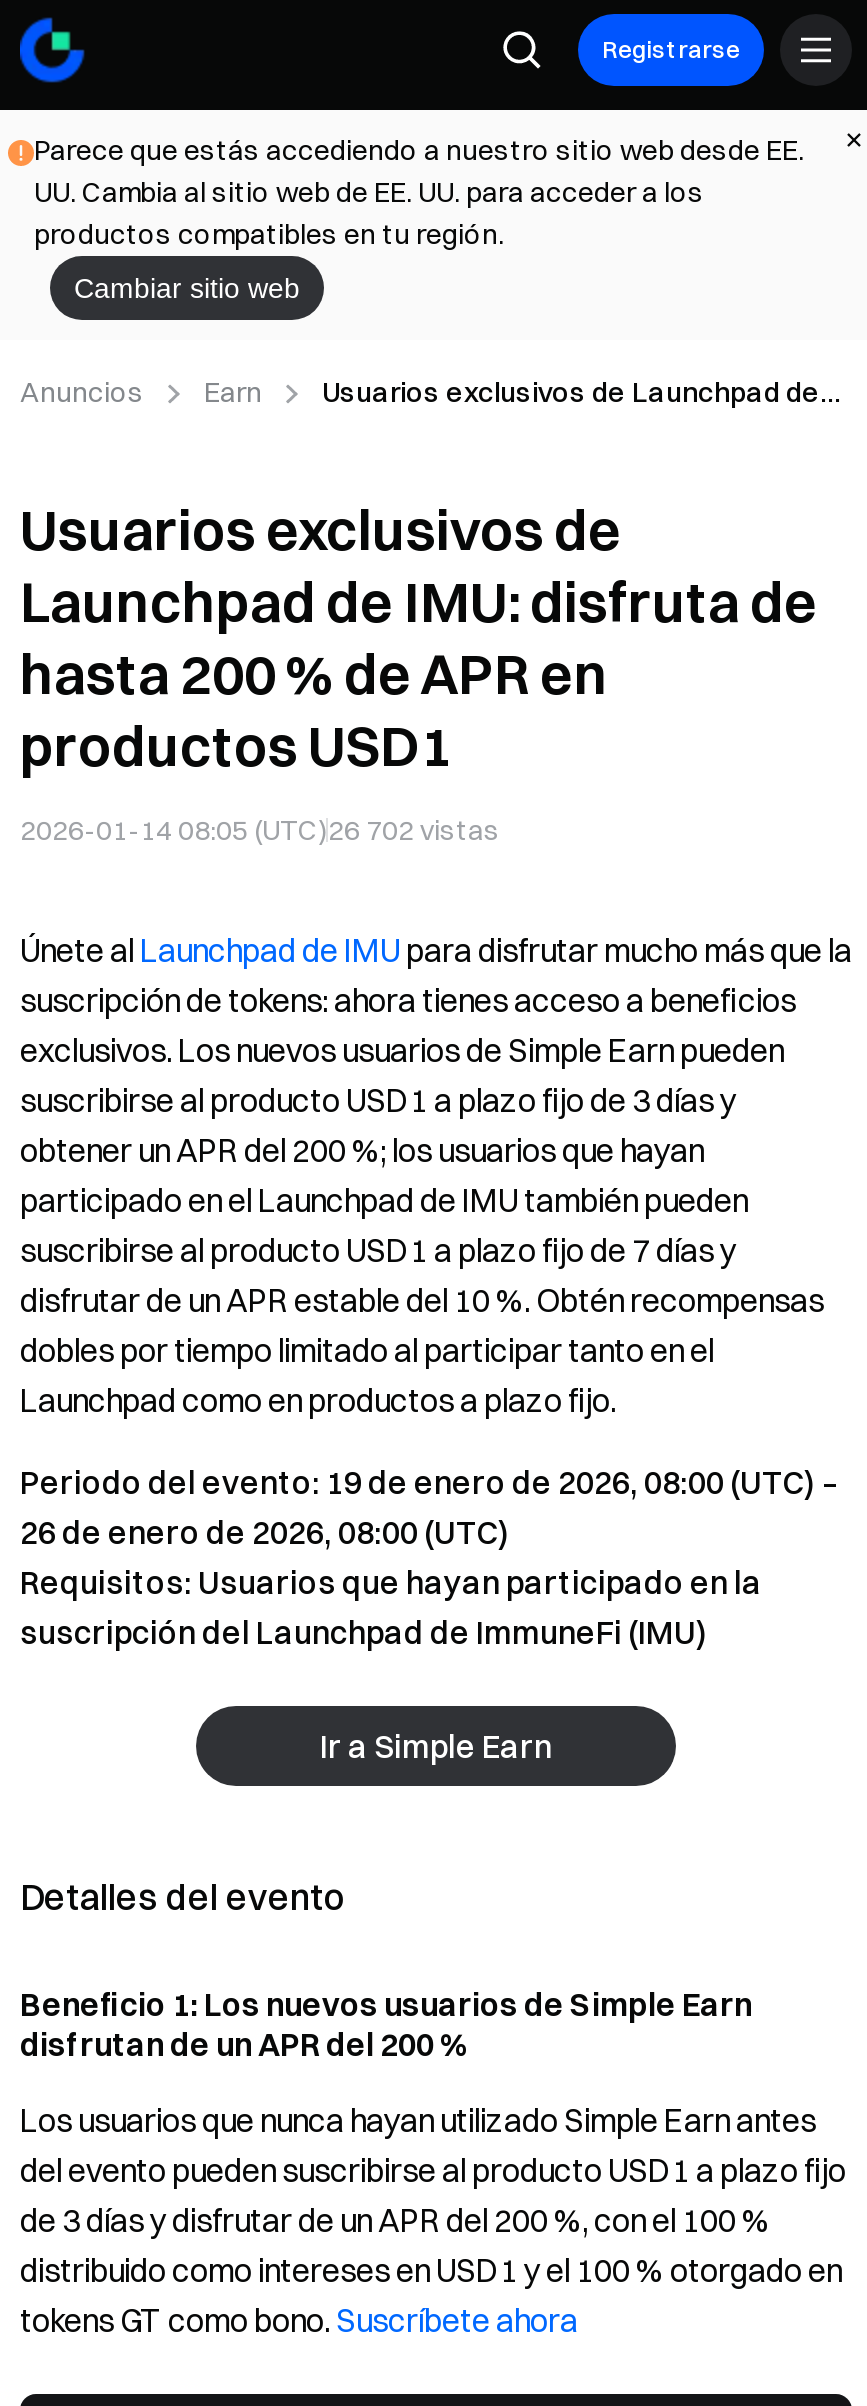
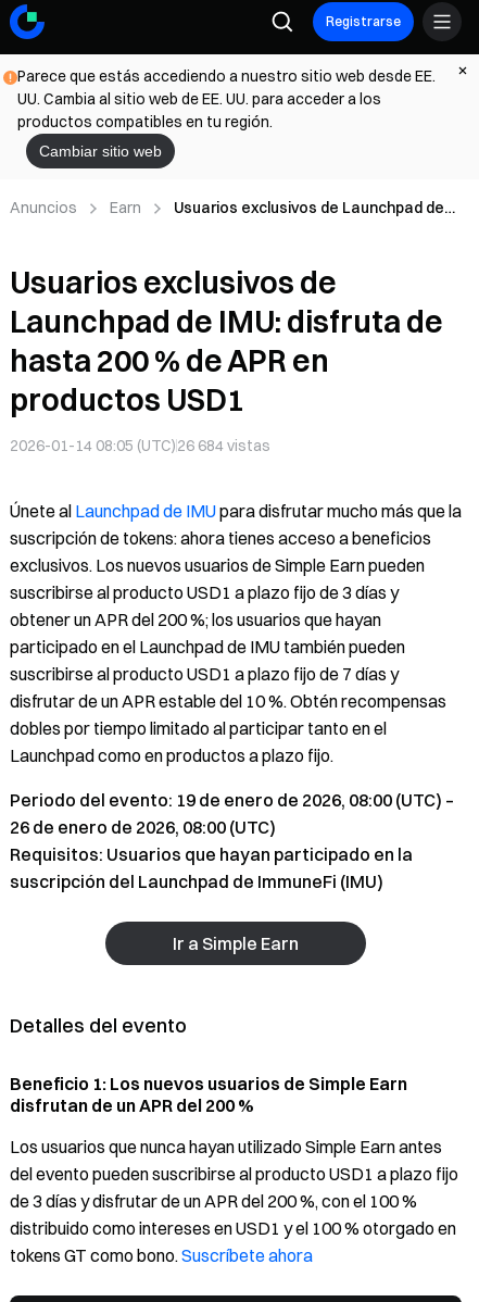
- 2026-01-14 08:05 (UTC)26 702 vistas
+ 2026-01-14 08:05 (UTC)26 684 vistas
